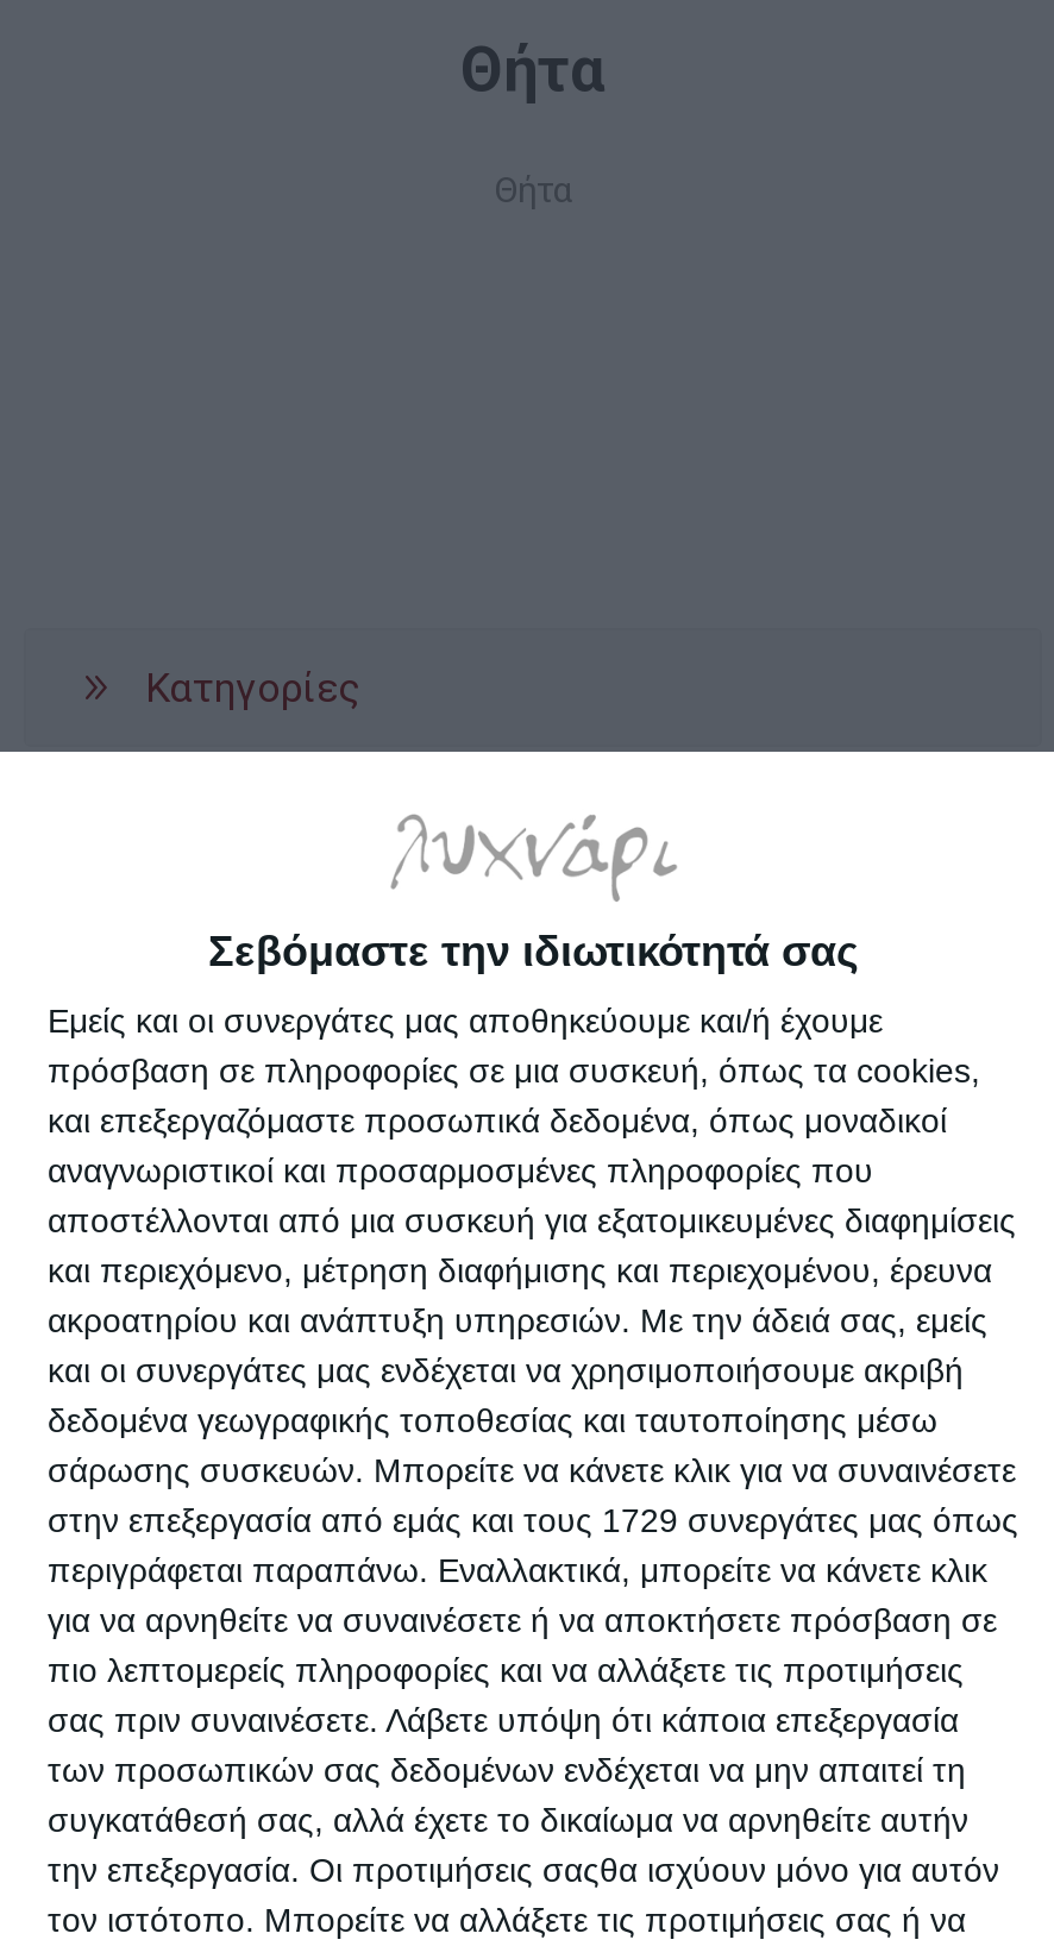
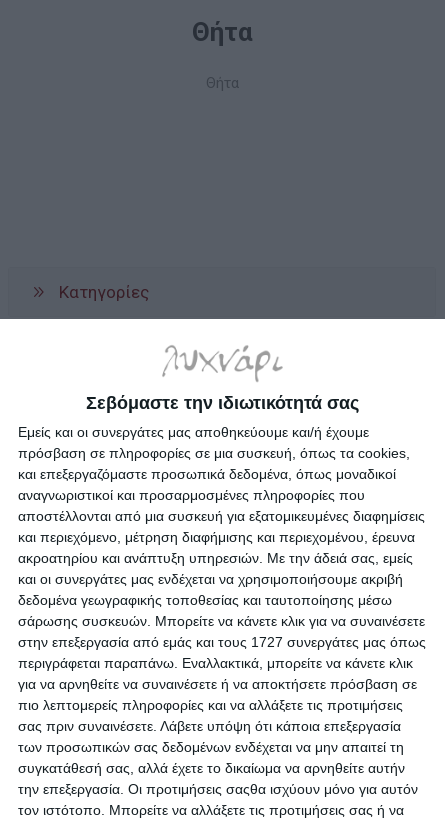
- στην επεξεργασία από εμάς και τους 1729 συνεργάτες μας όπως
+ στην επεξεργασία από εμάς και τους 1727 συνεργάτες μας όπως
